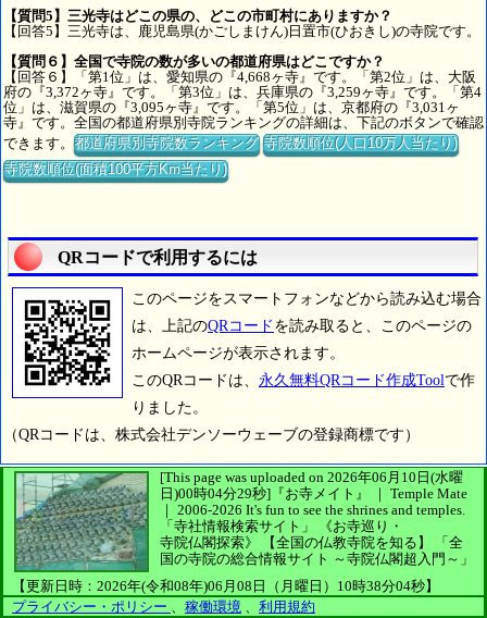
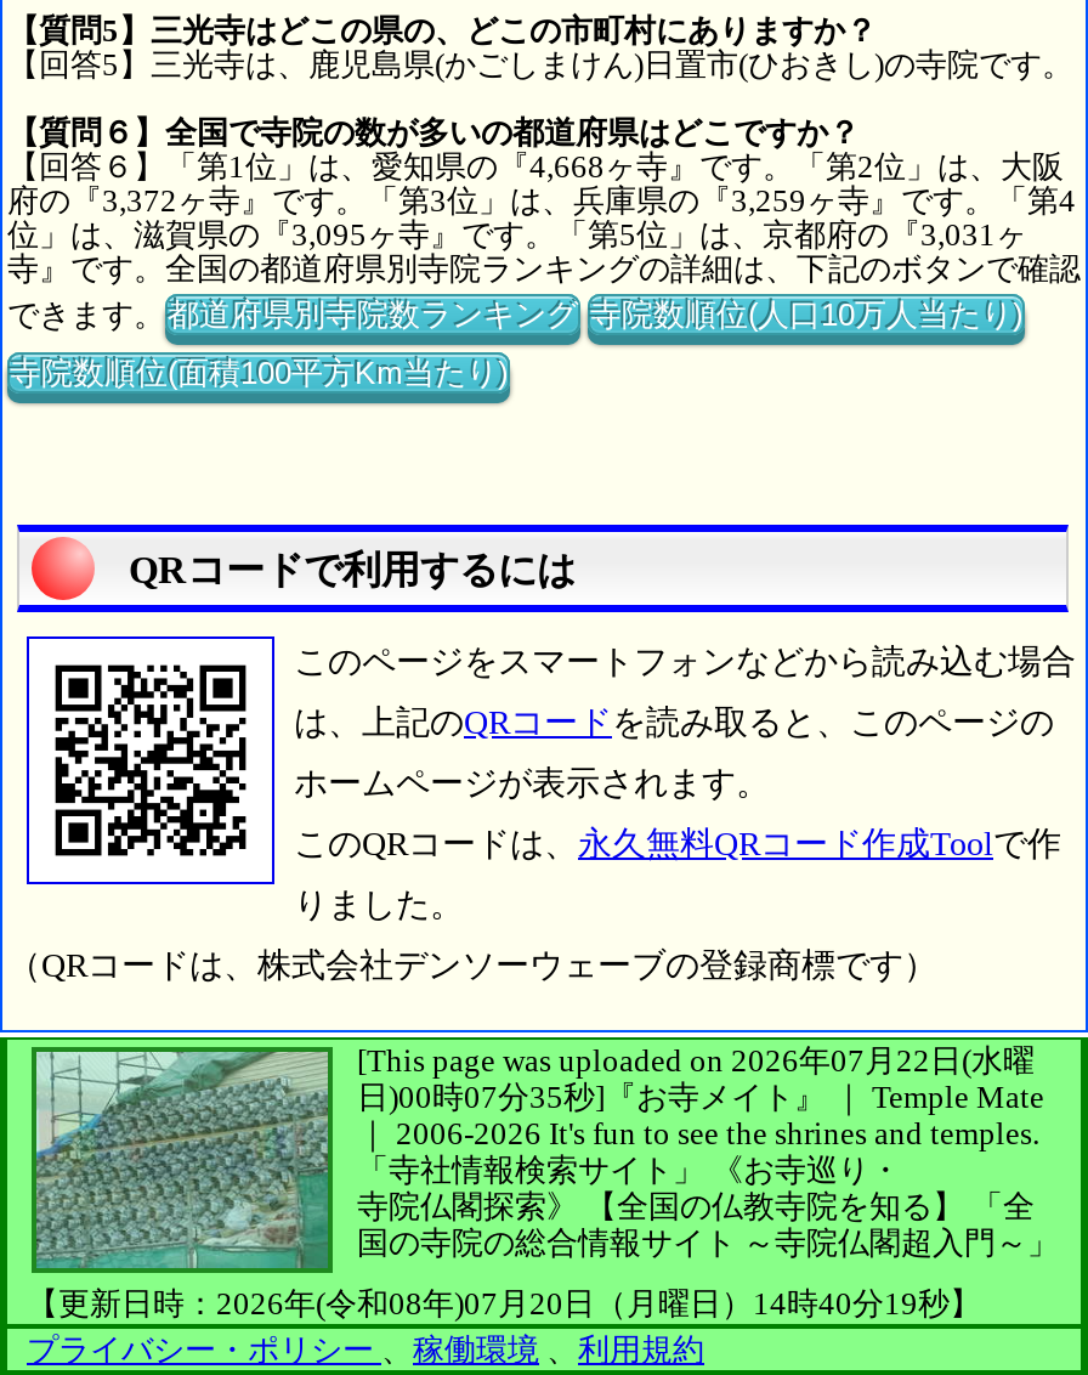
- [This page was uploaded on 2026年06月10日(水曜
+ [This page was uploaded on 2026年07月22日(水曜

- 日)00時04分29秒]『お寺メイト』 ｜ Temple Mate
+ 日)00時07分35秒]『お寺メイト』 ｜ Temple Mate

- 【更新日時：2026年(令和08年)06月08日（月曜日）10時38分04秒】
+ 【更新日時：2026年(令和08年)07月20日（月曜日）14時40分19秒】
